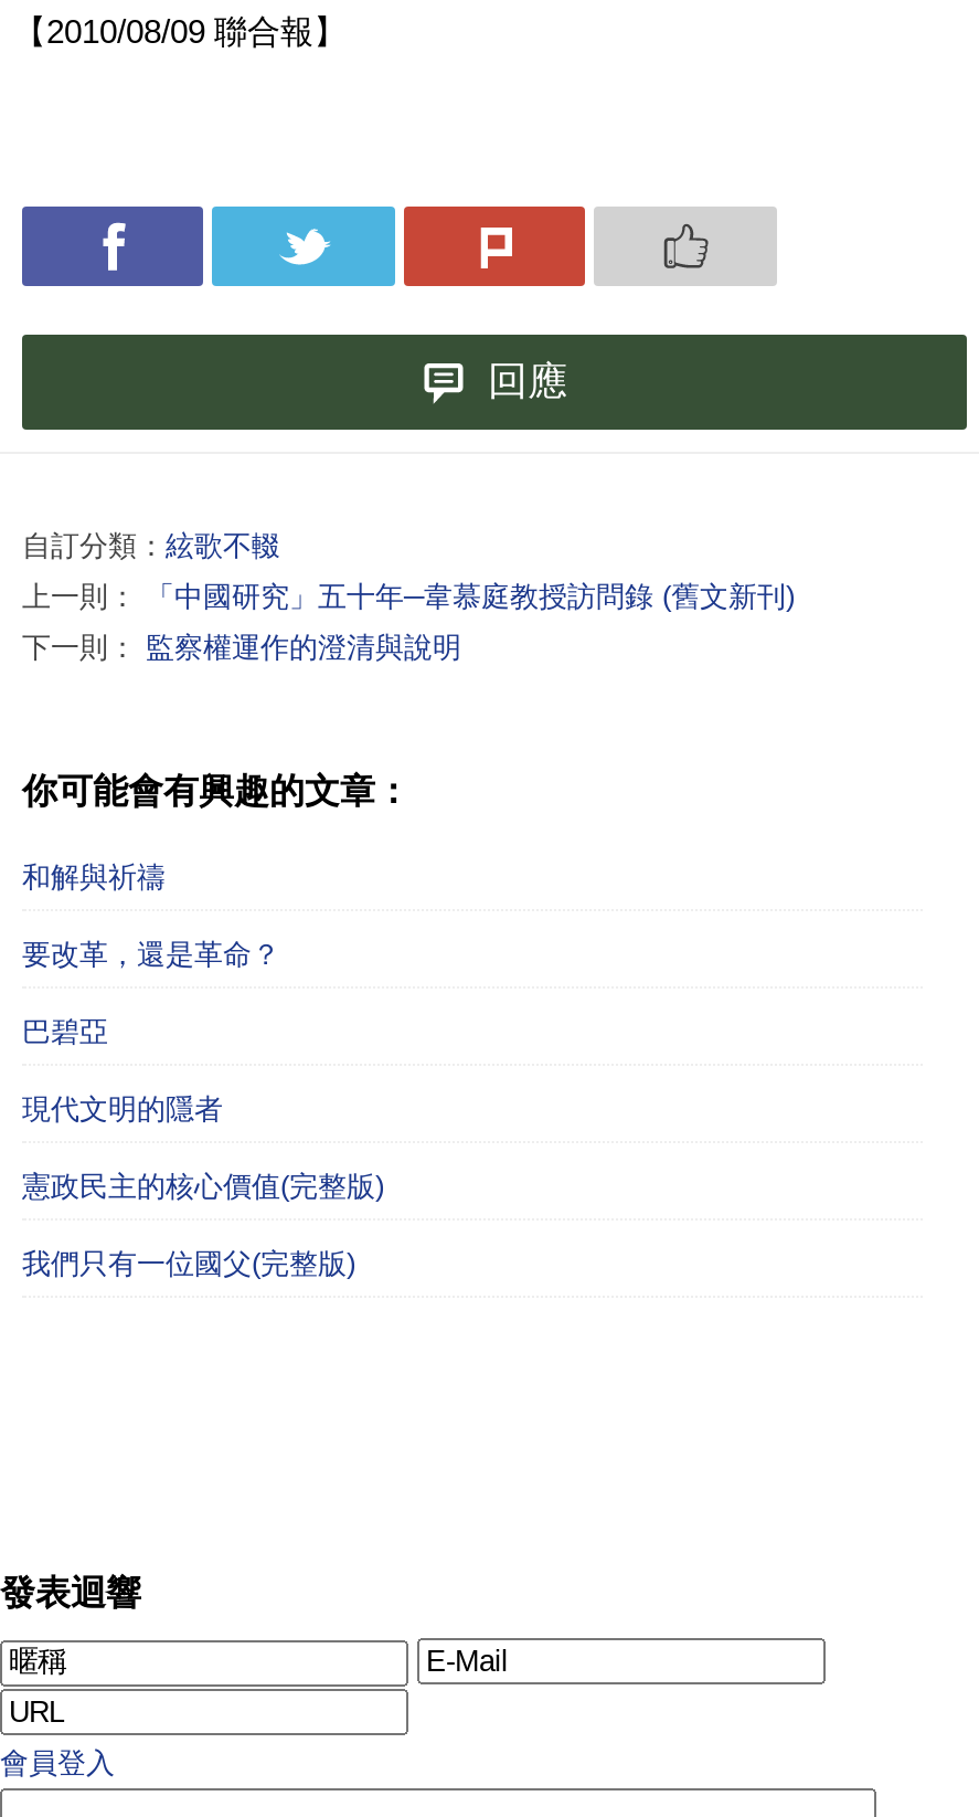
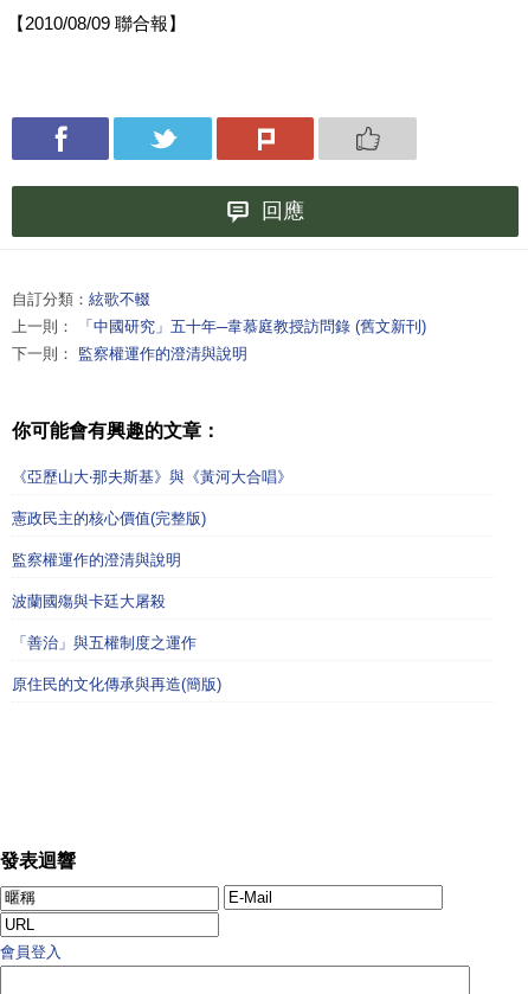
- 和解與祈禱
- 要改革，還是革命？
- 巴碧亞
- 現代文明的隱者
+ 《亞歷山大‧那夫斯基》與《黃河大合唱》

moved up: 憲政民主的核心價值(完整版)

- 我們只有一位國父(完整版)
+ 監察權運作的澄清與說明
+ 波蘭國殤與卡廷大屠殺
+ 「善治」與五權制度之運作
+ 原住民的文化傳承與再造(簡版)
